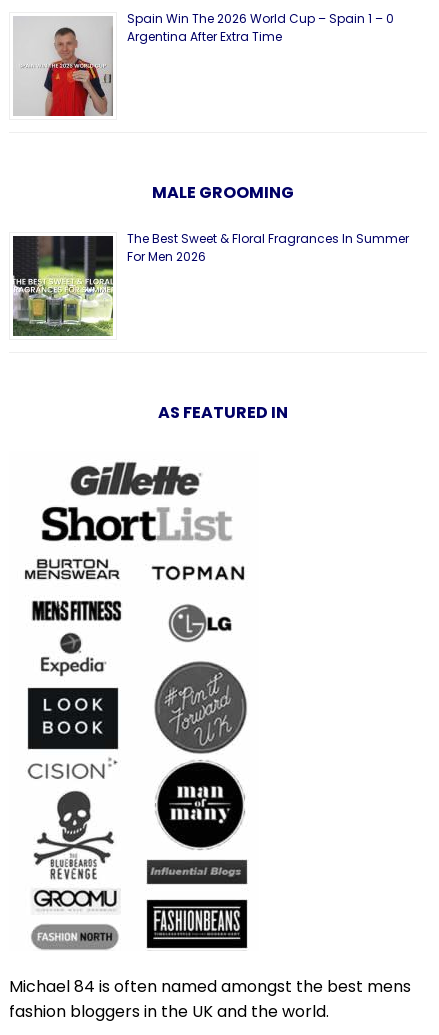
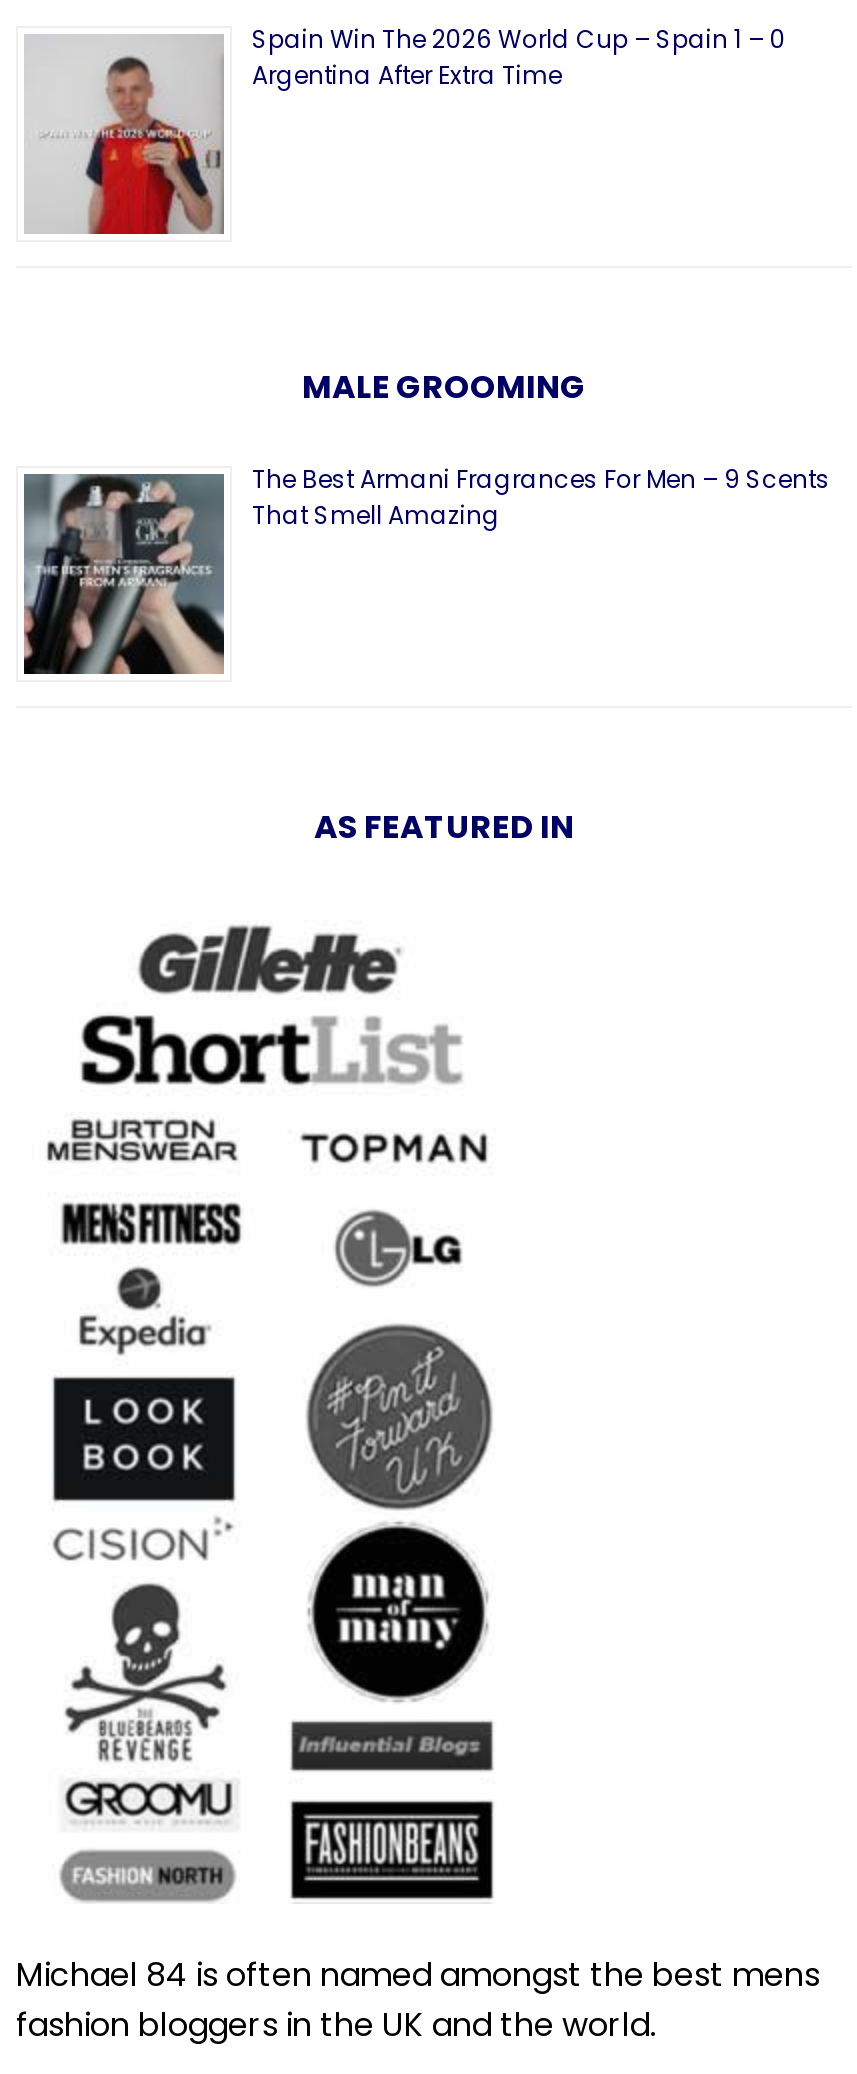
- [image]
- The Best Sweet & Floral Fragrances In Summer
- For Men 2026
+ [image]
+ The Best Armani Fragrances For Men – 9 Scents
+ That Smell Amazing
